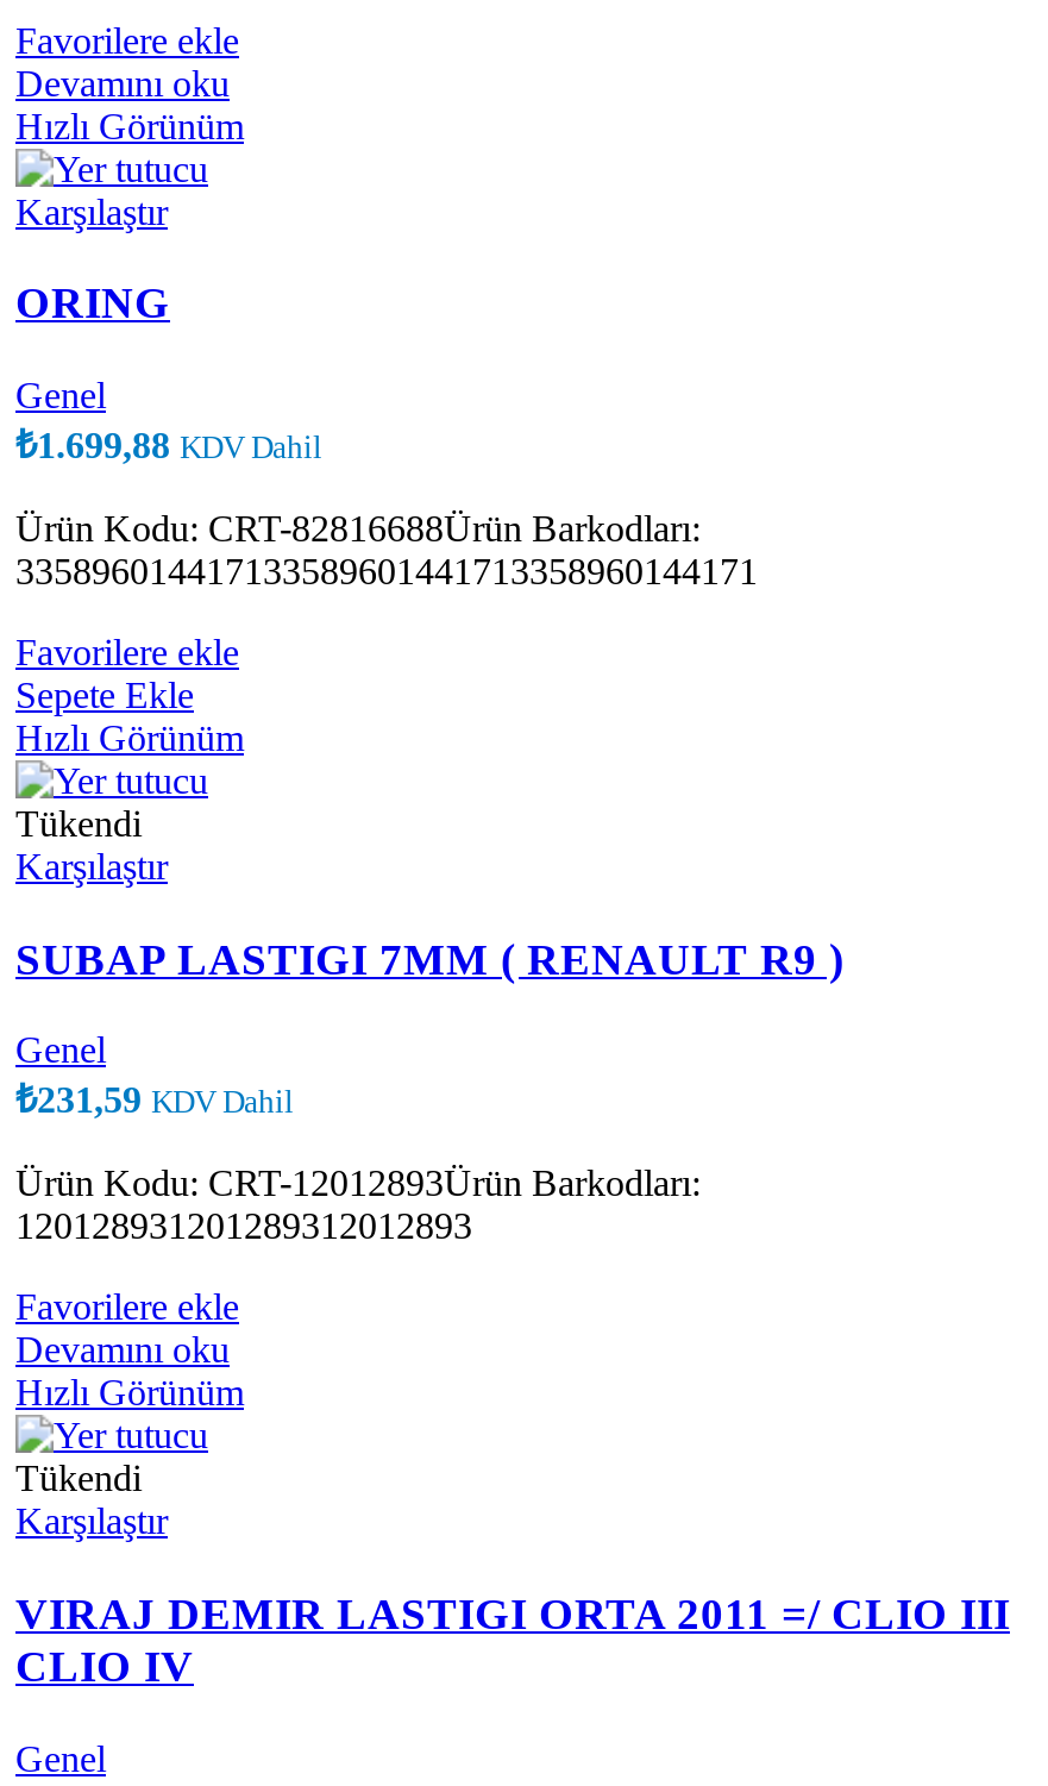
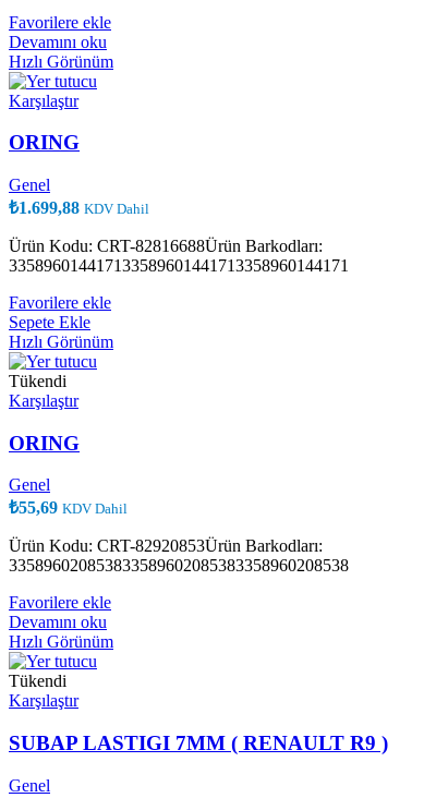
+ ORING

moved down: SUBAP LASTIGI 7MM ( RENAULT R9 )

- ₺231,59 KDV Dahil
+ ₺55,69 KDV Dahil

- Ürün Kodu: CRT-12012893Ürün Barkodları:
+ Ürün Kodu: CRT-82920853Ürün Barkodları:

- 120128931201289312012893
+ 335896020853833589602085383358960208538

- VIRAJ DEMIR LASTIGI ORTA 2011 =/ CLIO III
- CLIO IV
